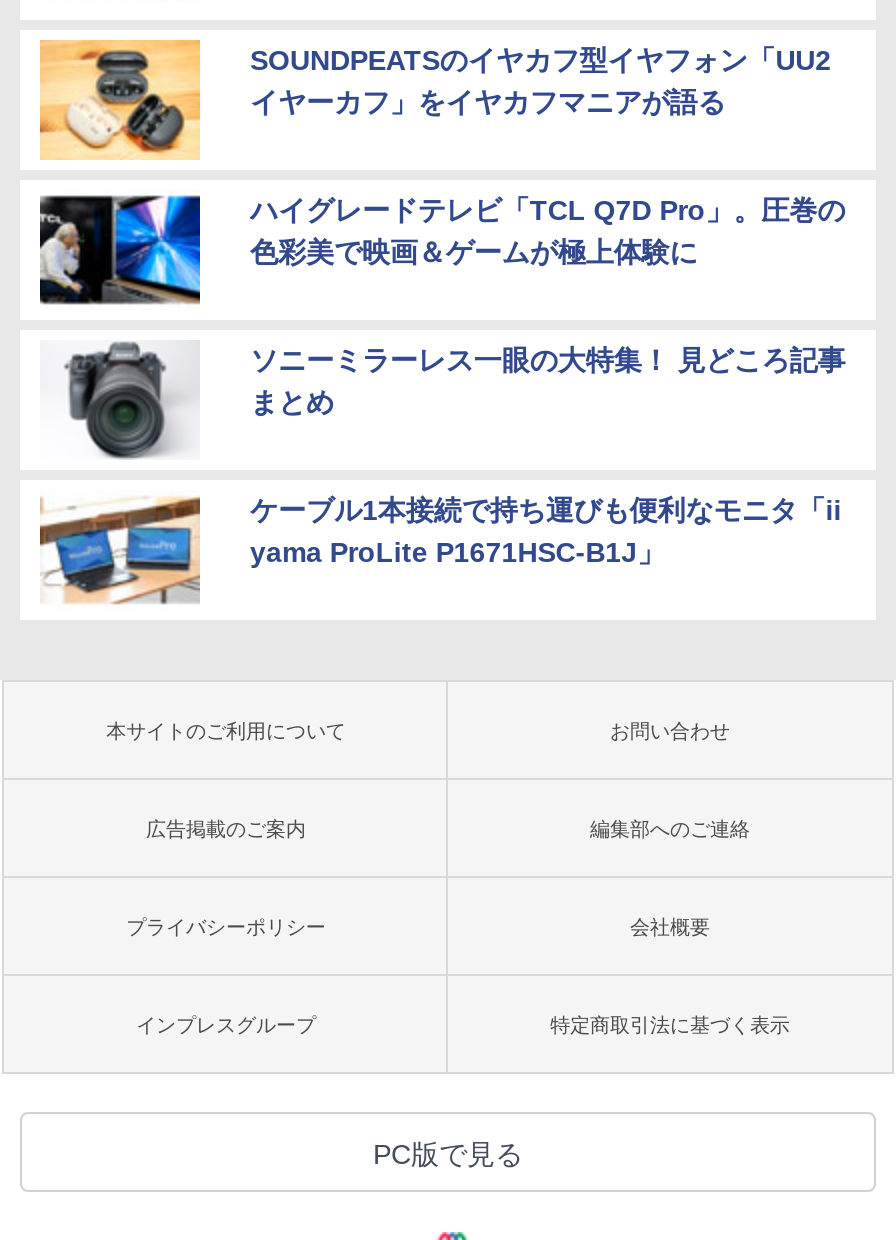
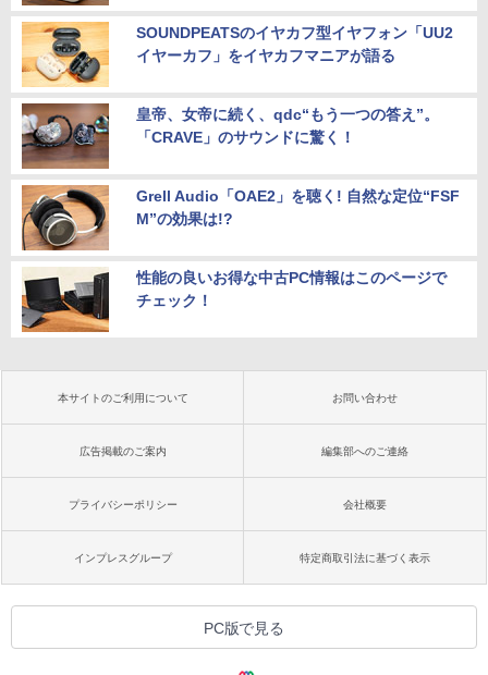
- [image]
- ハイグレードテレビ「TCL Q7D Pro」。圧巻の
- 色彩美で映画＆ゲームが極上体験に
+ [image]
+ 皇帝、女帝に続く、qdc“もう一つの答え”。
+ 「CRAVE」のサウンドに驚く！

- [image]
- ソニーミラーレス一眼の大特集！ 見どころ記事
- まとめ
+ [image]
+ Grell Audio「OAE2」を聴く! 自然な定位“FSF
+ M”の効果は!?

- [image]
- ケーブル1本接続で持ち運びも便利なモニタ「ii
- yama ProLite P1671HSC-B1J」
+ [image]
+ 性能の良いお得な中古PC情報はこのページで
+ チェック！
